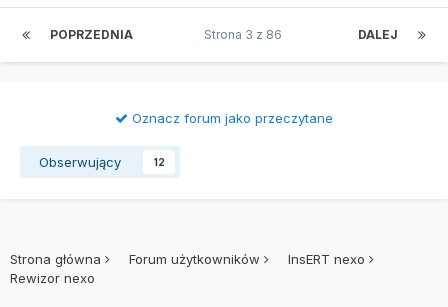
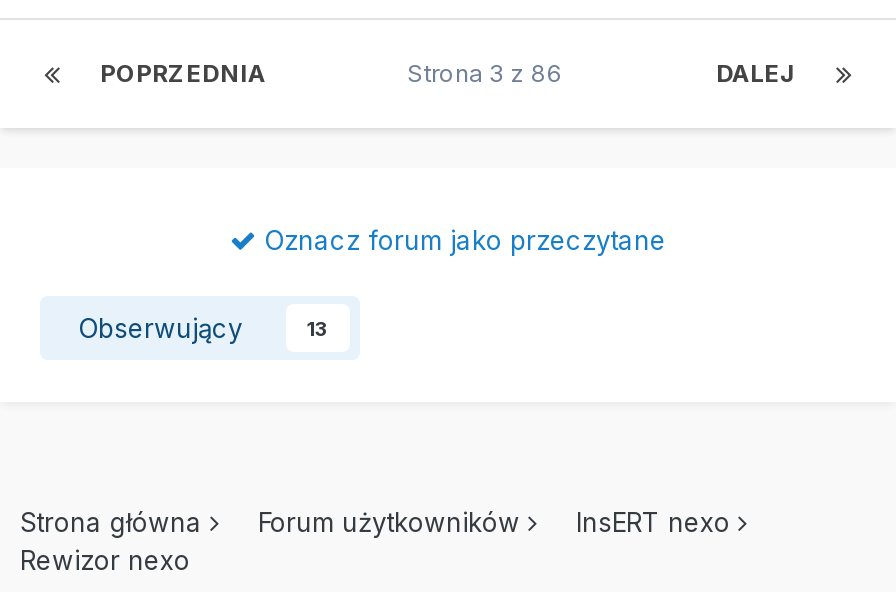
- 12
+ 13
